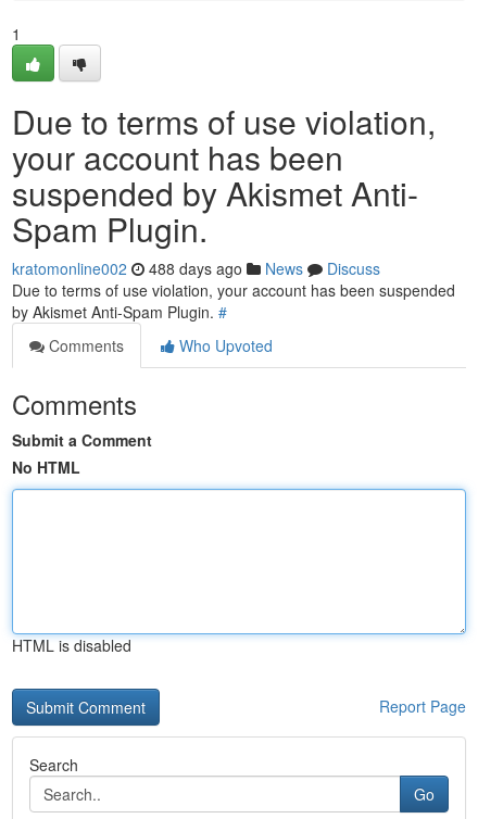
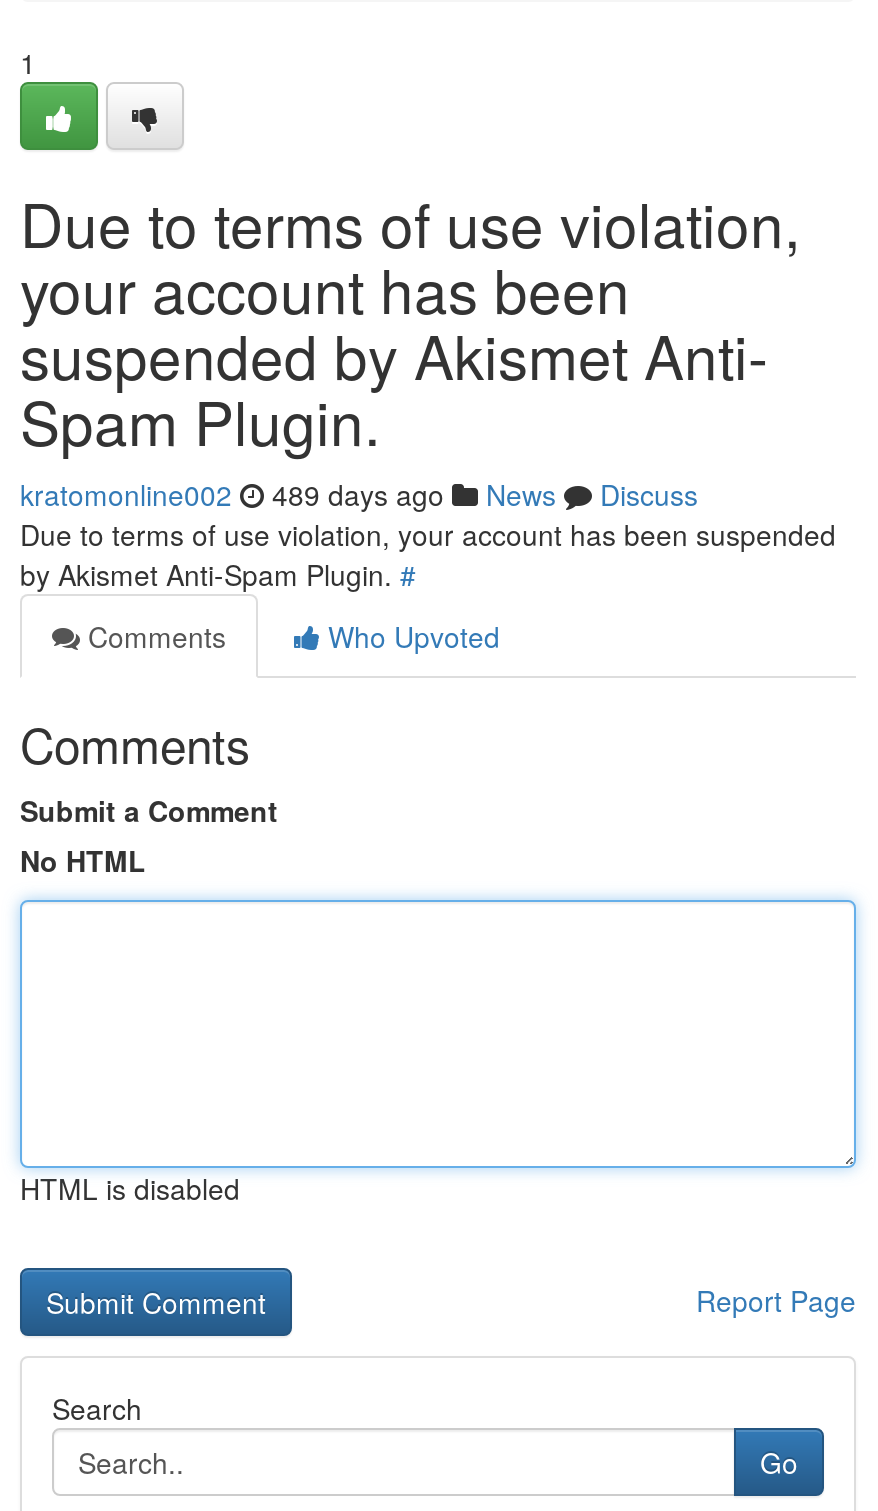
- kratomonline002 488 days ago News Discuss
+ kratomonline002 489 days ago News Discuss
